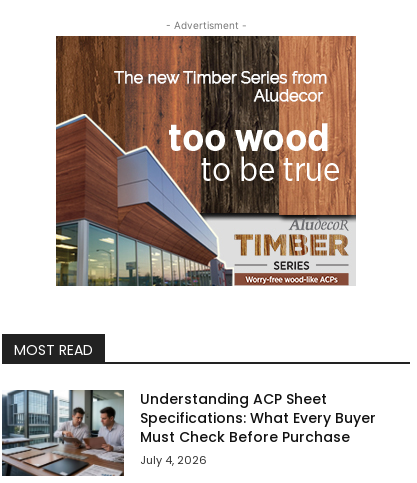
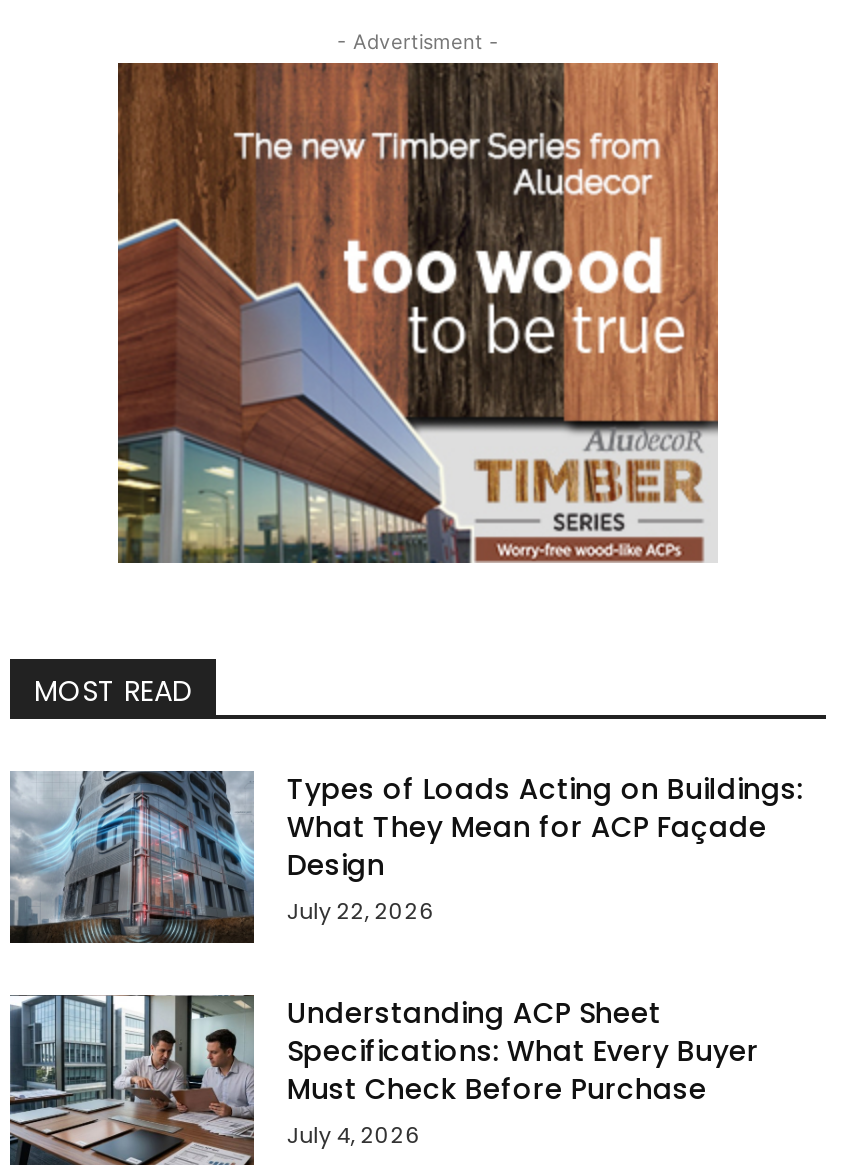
+ [image]
+ Types of Loads Acting on Buildings:
+ What They Mean for ACP Façade
+ Design
+ July 22, 2026
